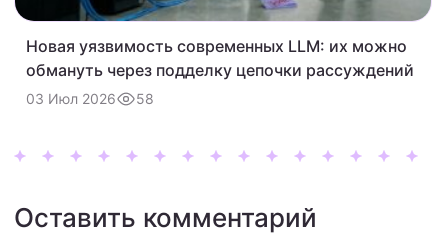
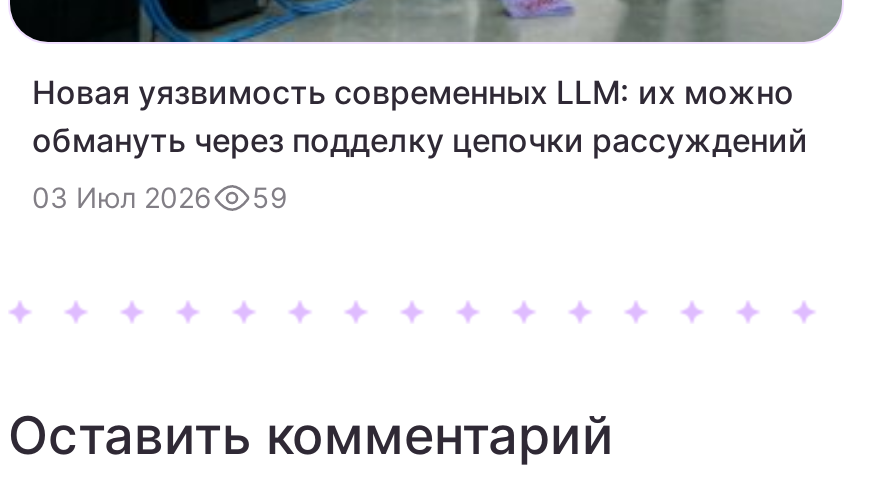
- 03 Июл 2026 58
+ 03 Июл 2026 59
